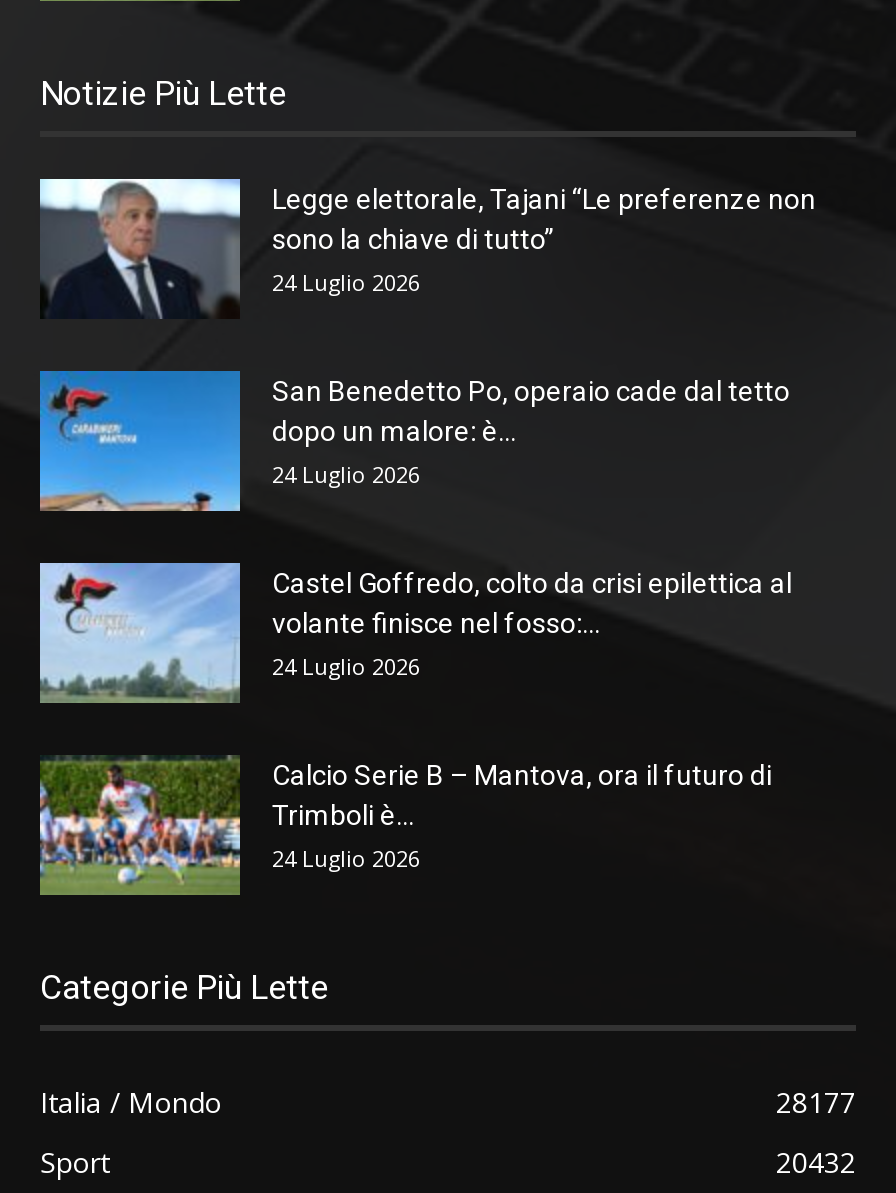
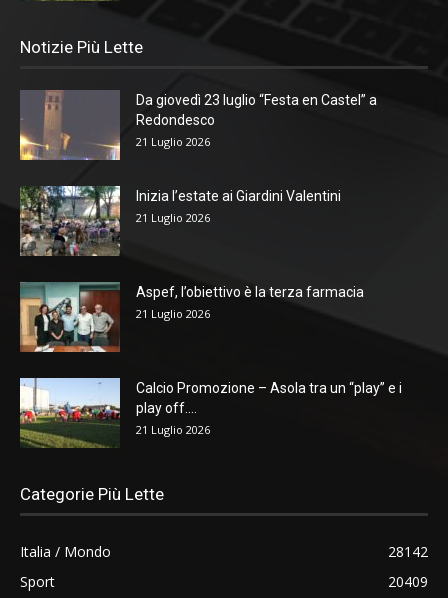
- [image]
- Legge elettorale, Tajani “Le preferenze non
- sono la chiave di tutto”
- 24 Luglio 2026
+ [image]
+ Da giovedì 23 luglio “Festa en Castel” a
+ Redondesco
+ 21 Luglio 2026

- [image]
- San Benedetto Po, operaio cade dal tetto
- dopo un malore: è...
- 24 Luglio 2026
+ [image]
+ Inizia l’estate ai Giardini Valentini
+ 21 Luglio 2026

- [image]
- Castel Goffredo, colto da crisi epilettica al
- volante finisce nel fosso:...
- 24 Luglio 2026
+ [image]
+ Aspef, l’obiettivo è la terza farmacia
+ 21 Luglio 2026

- [image]
- Calcio Serie B – Mantova, ora il futuro di
- Trimboli è...
- 24 Luglio 2026
+ [image]
+ Calcio Promozione – Asola tra un “play” e i
+ play off....
+ 21 Luglio 2026

- 28177
+ 28142

- 20432
+ 20409
